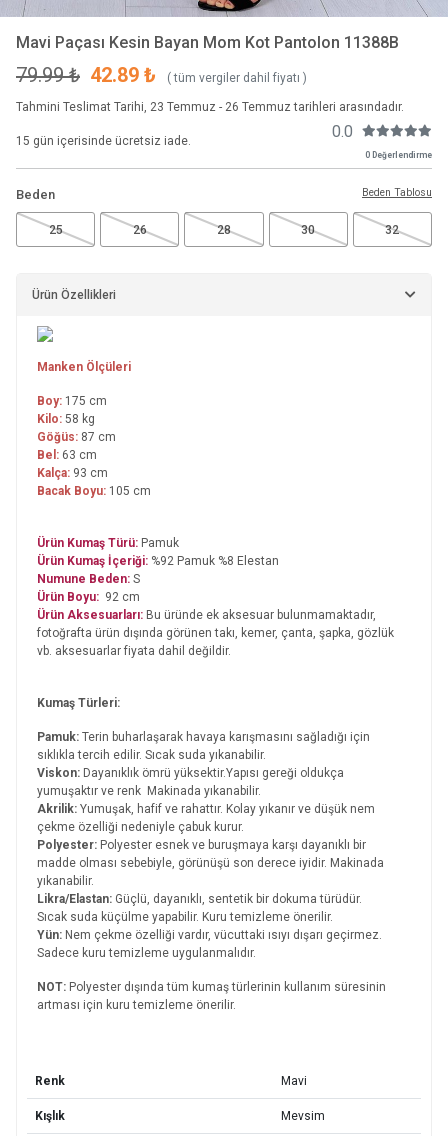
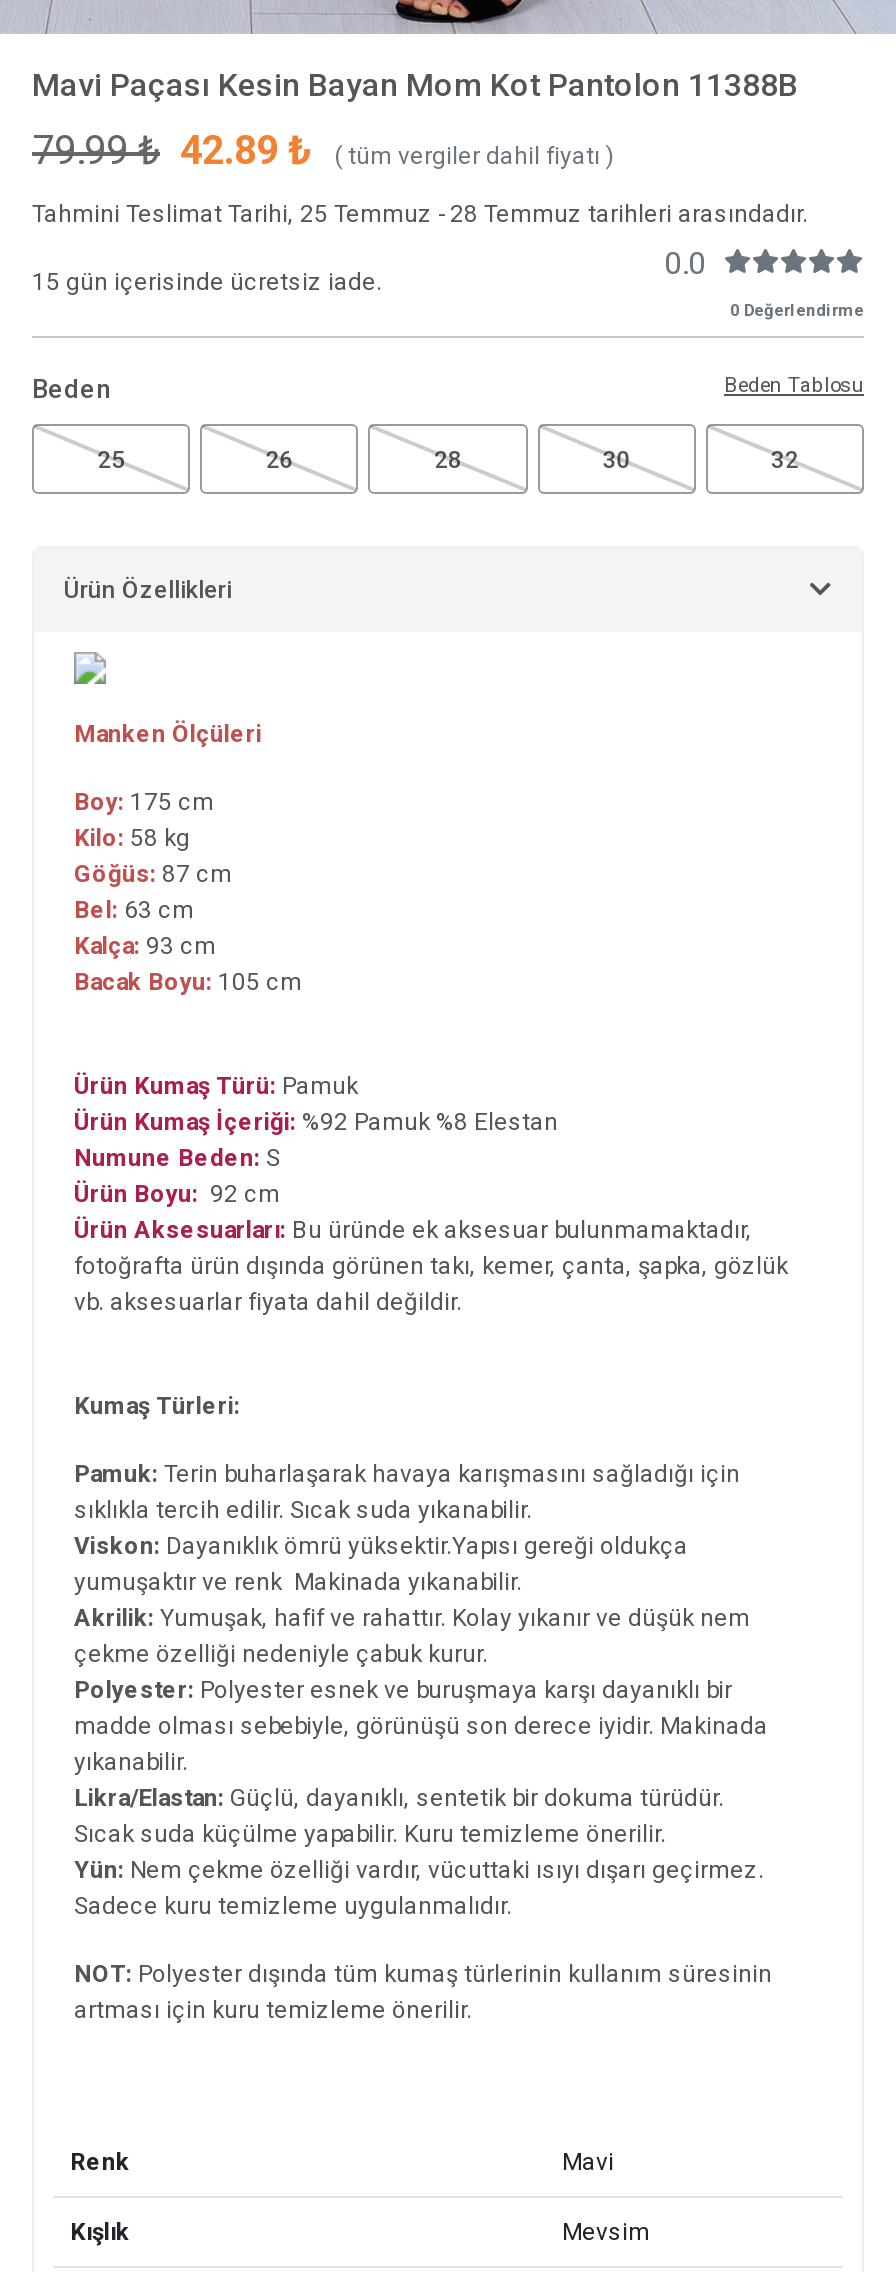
- Tahmini Teslimat Tarihi, 23 Temmuz - 26 Temmuz tarihleri arasındadır.
+ Tahmini Teslimat Tarihi, 25 Temmuz - 28 Temmuz tarihleri arasındadır.
